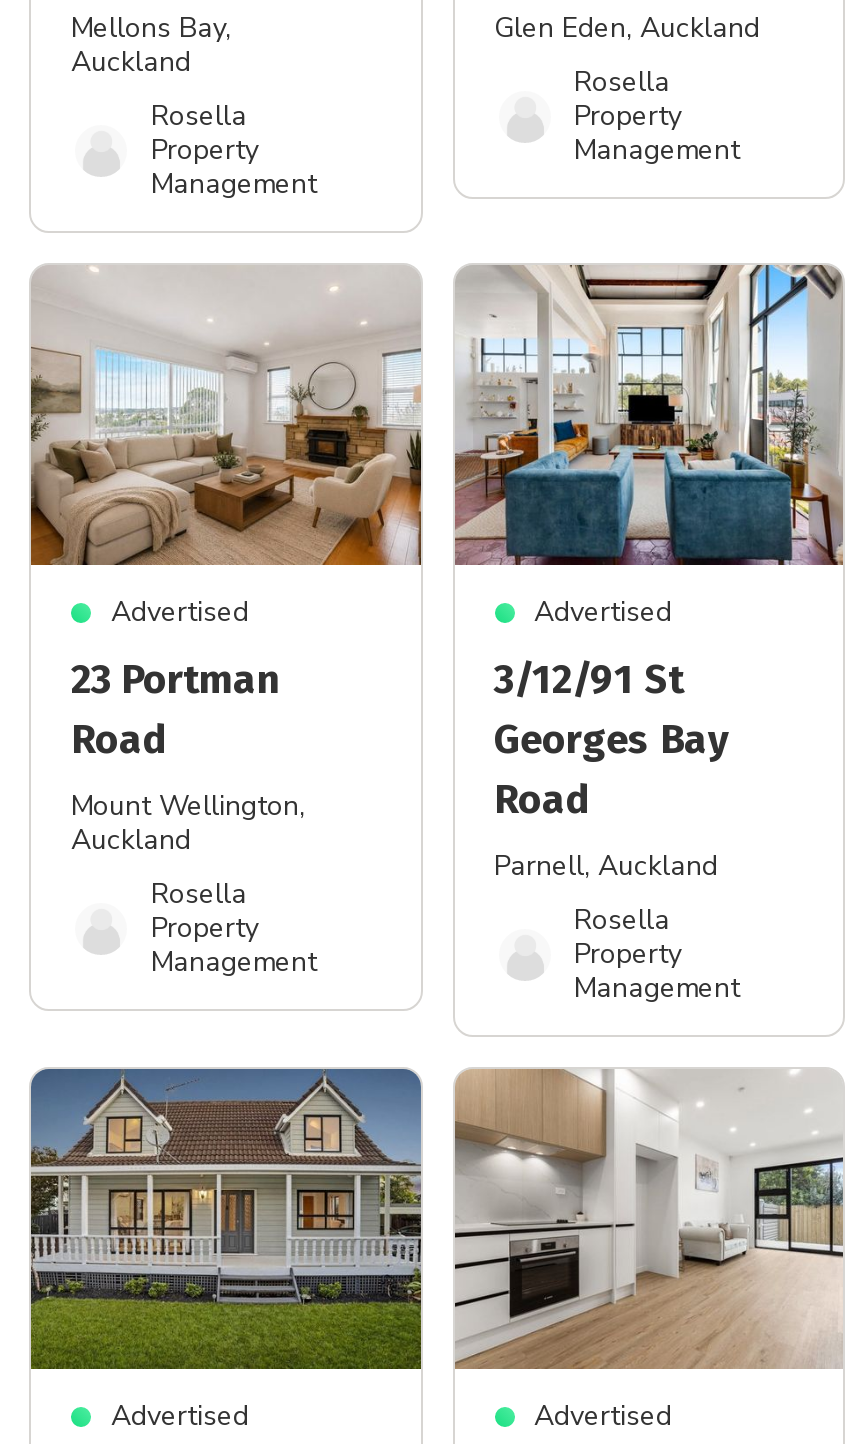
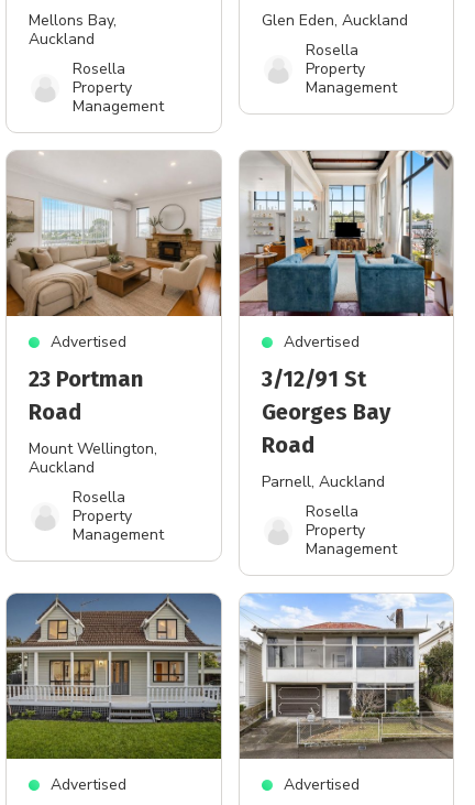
- [image]
+ [image]
